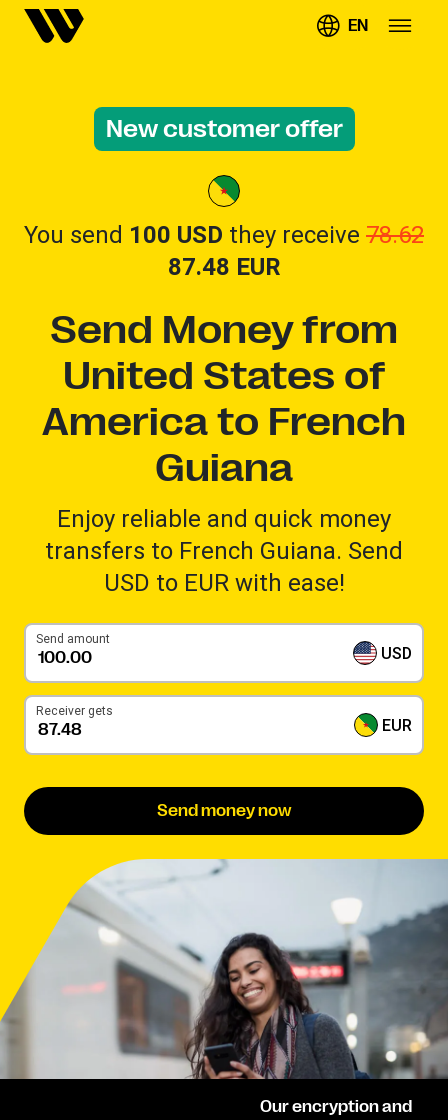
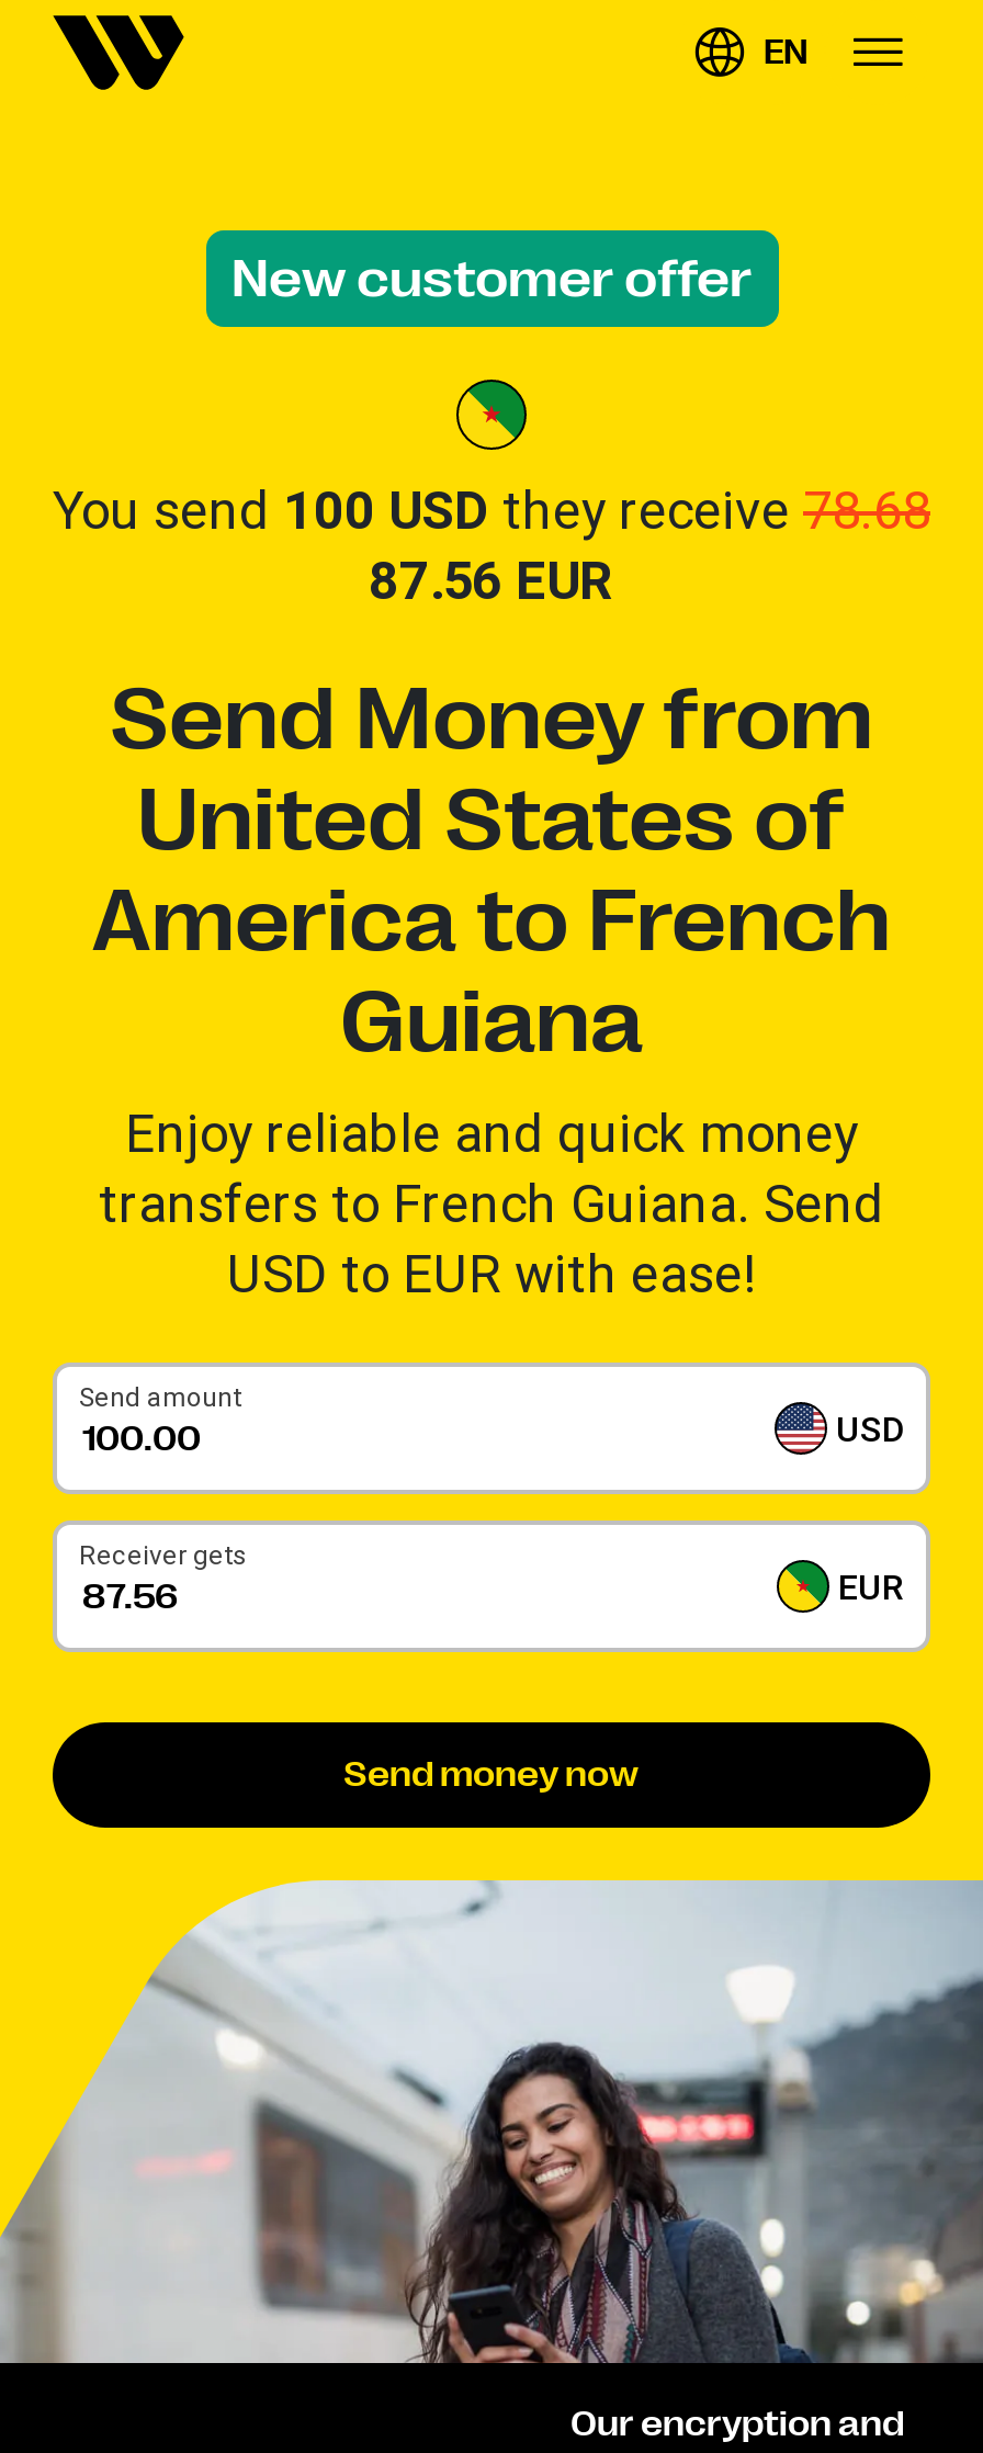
- You send 100 USD they receive 78.62
+ You send 100 USD they receive 78.68

- 87.48 EUR
+ 87.56 EUR
